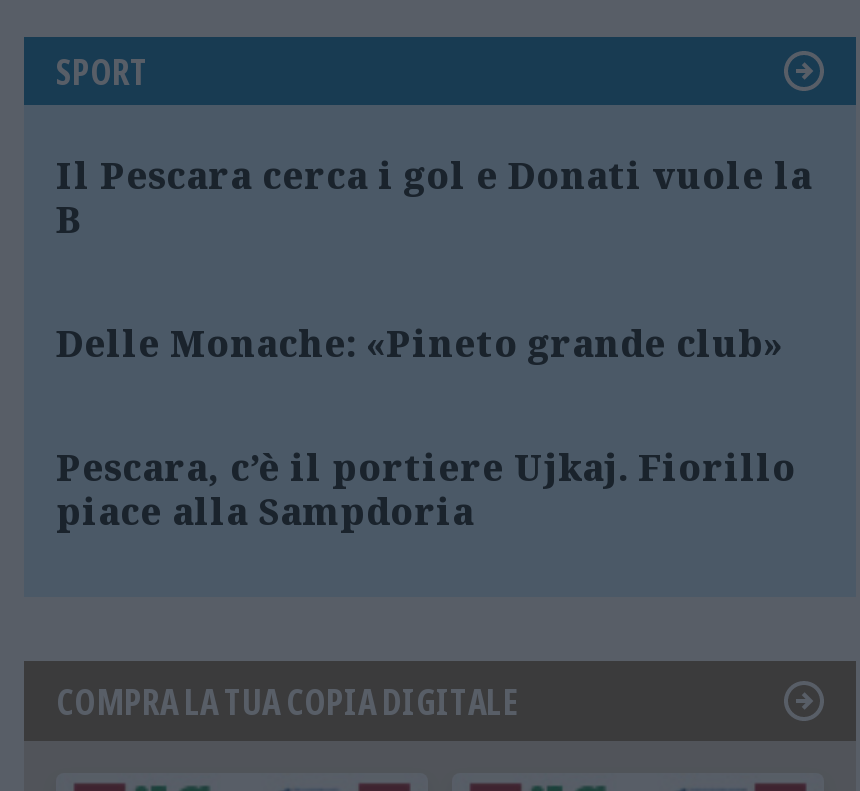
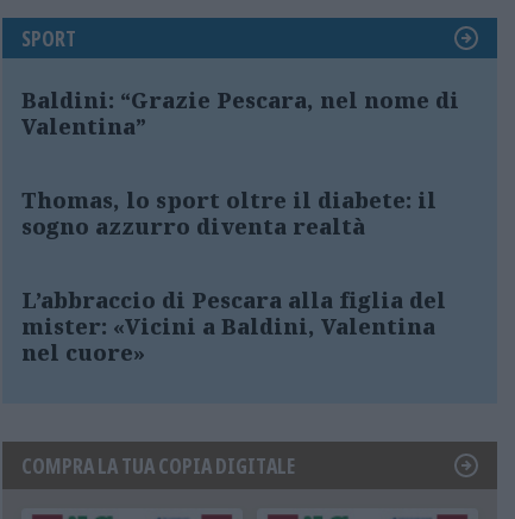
- Il Pescara cerca i gol e Donati vuole la
- B
+ Baldini: “Grazie Pescara, nel nome di
+ Valentina”

- Delle Monache: «Pineto grande club»
+ Thomas, lo sport oltre il diabete: il
+ sogno azzurro diventa realtà

- Pescara, c’è il portiere Ujkaj. Fiorillo
- piace alla Sampdoria
+ L’abbraccio di Pescara alla figlia del
+ mister: «Vicini a Baldini, Valentina
+ nel cuore»
